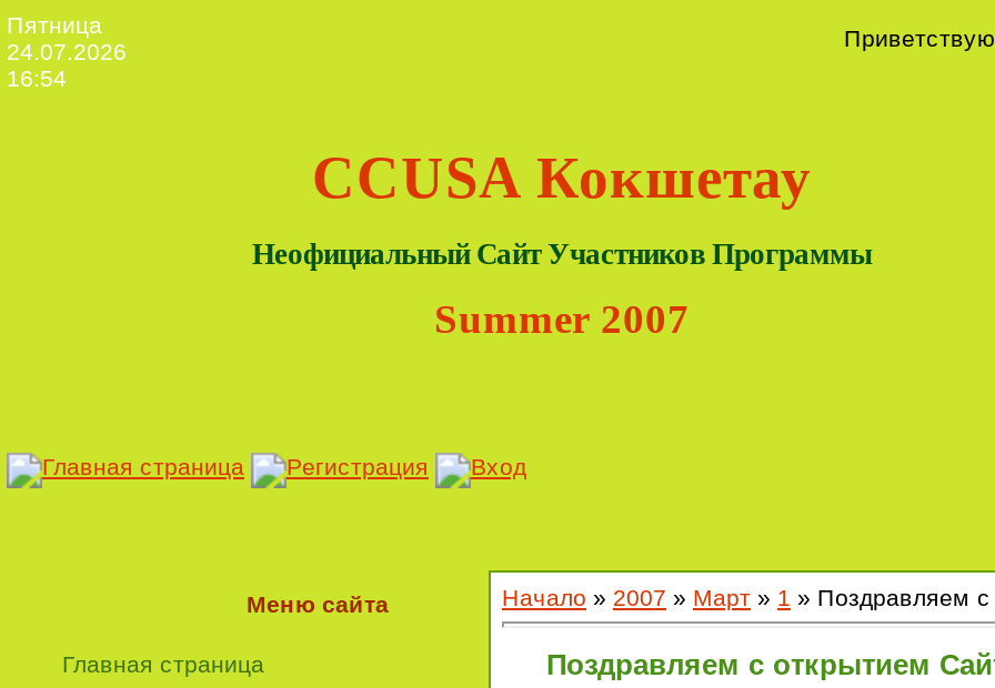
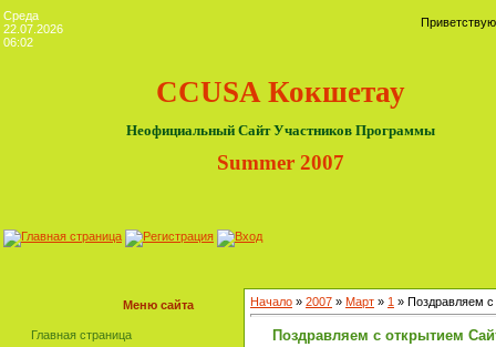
- Пятница
- 24.07.2026
- 16:54
+ Среда
+ 22.07.2026
+ 06:02
